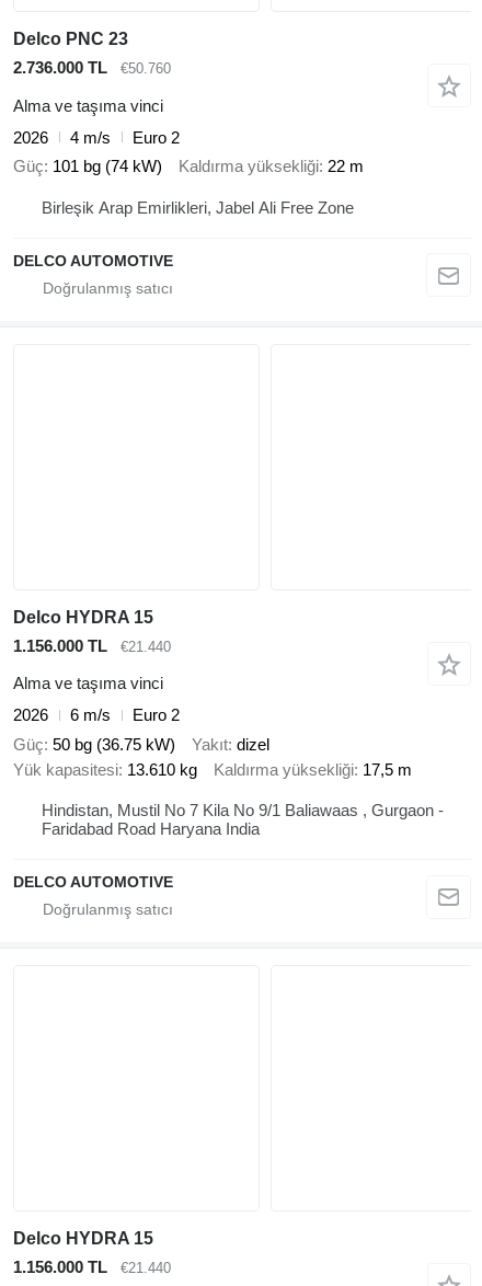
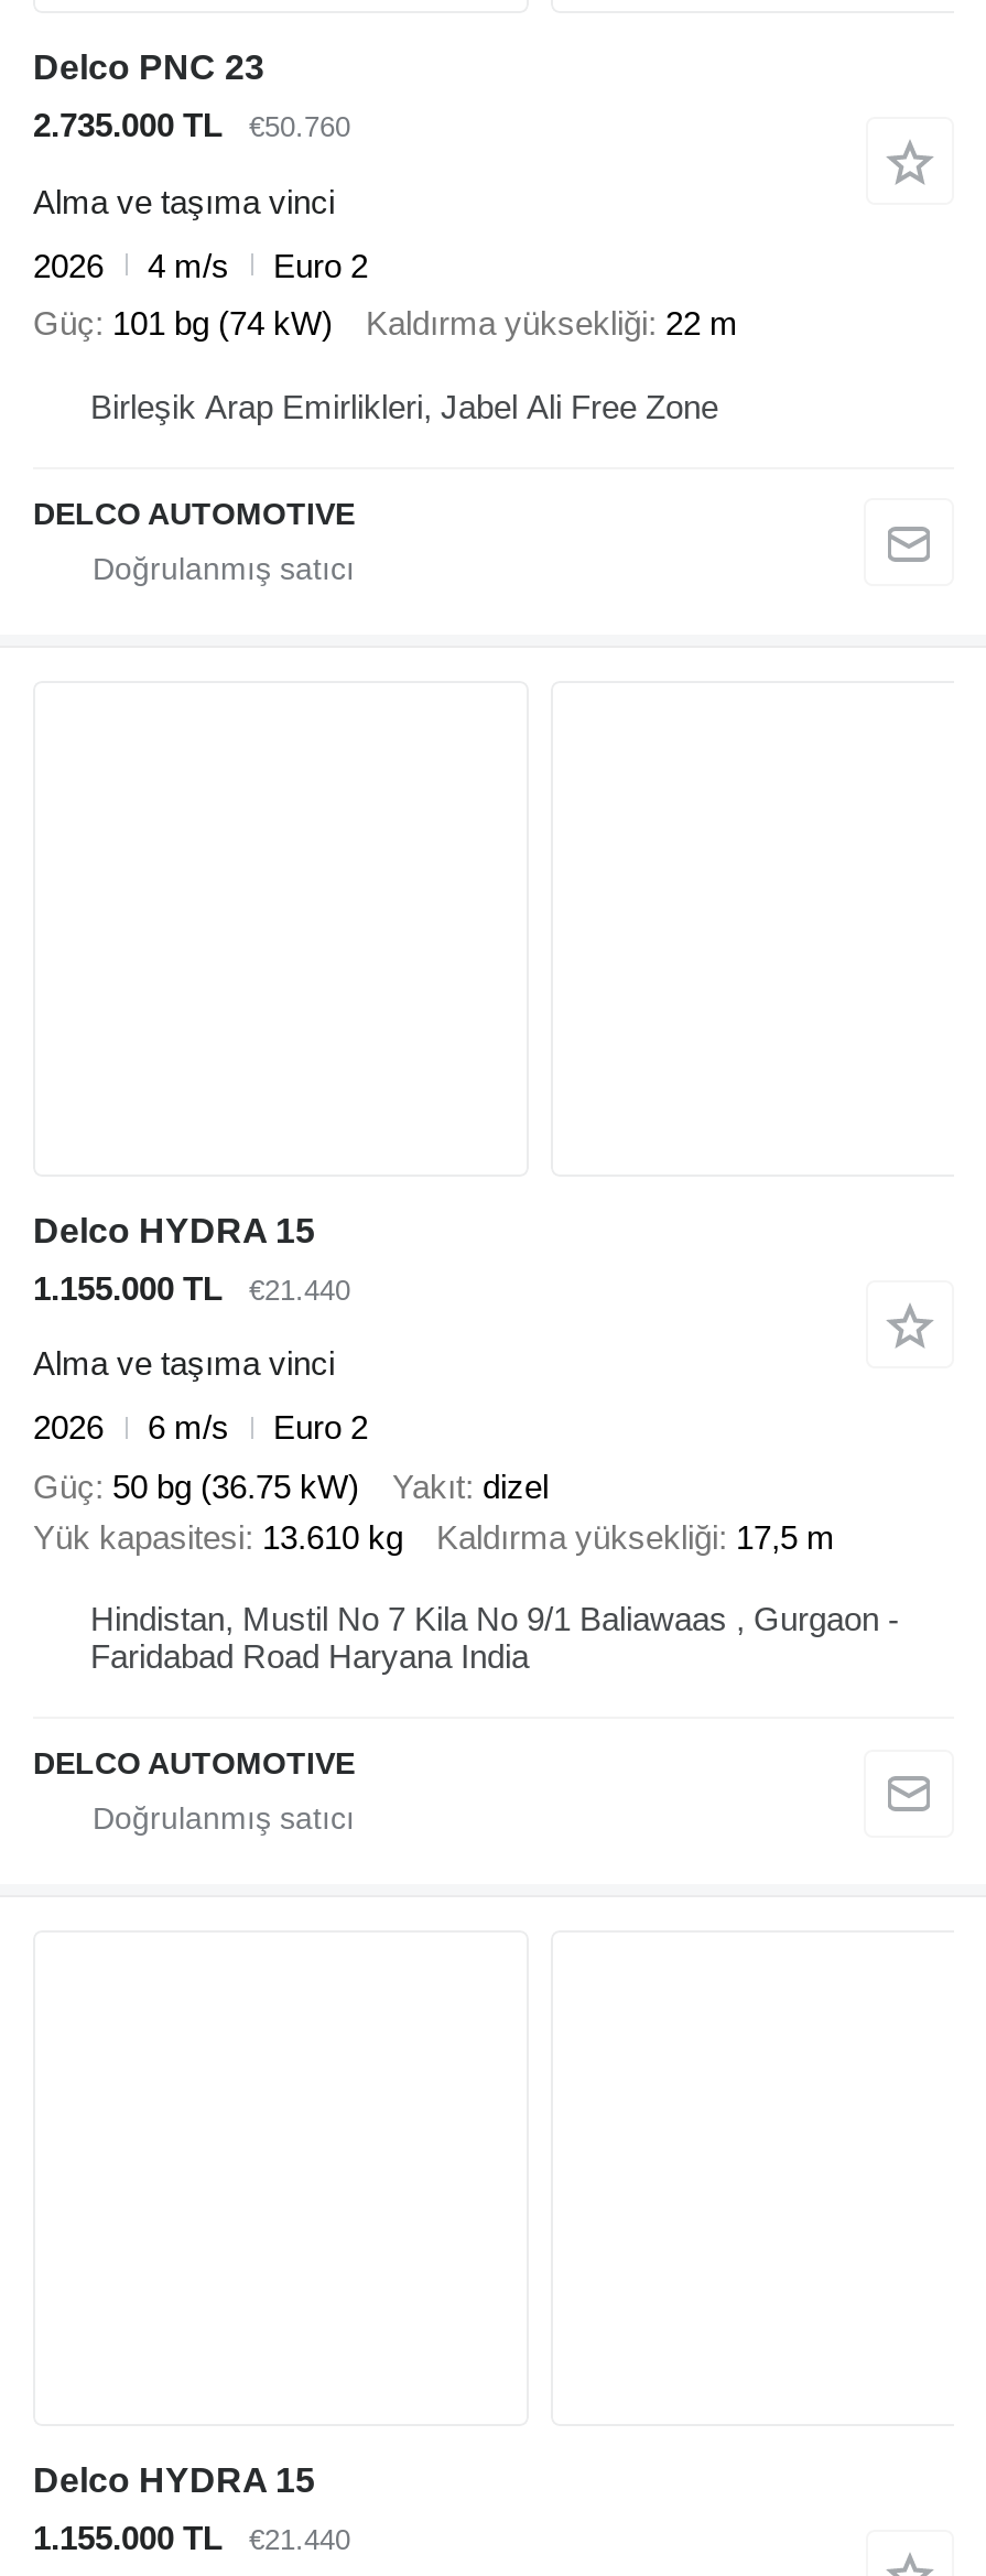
- 2.736.000 TL €50.760
+ 2.735.000 TL €50.760

- 1.156.000 TL €21.440
+ 1.155.000 TL €21.440

- 1.156.000 TL €21.440
+ 1.155.000 TL €21.440
